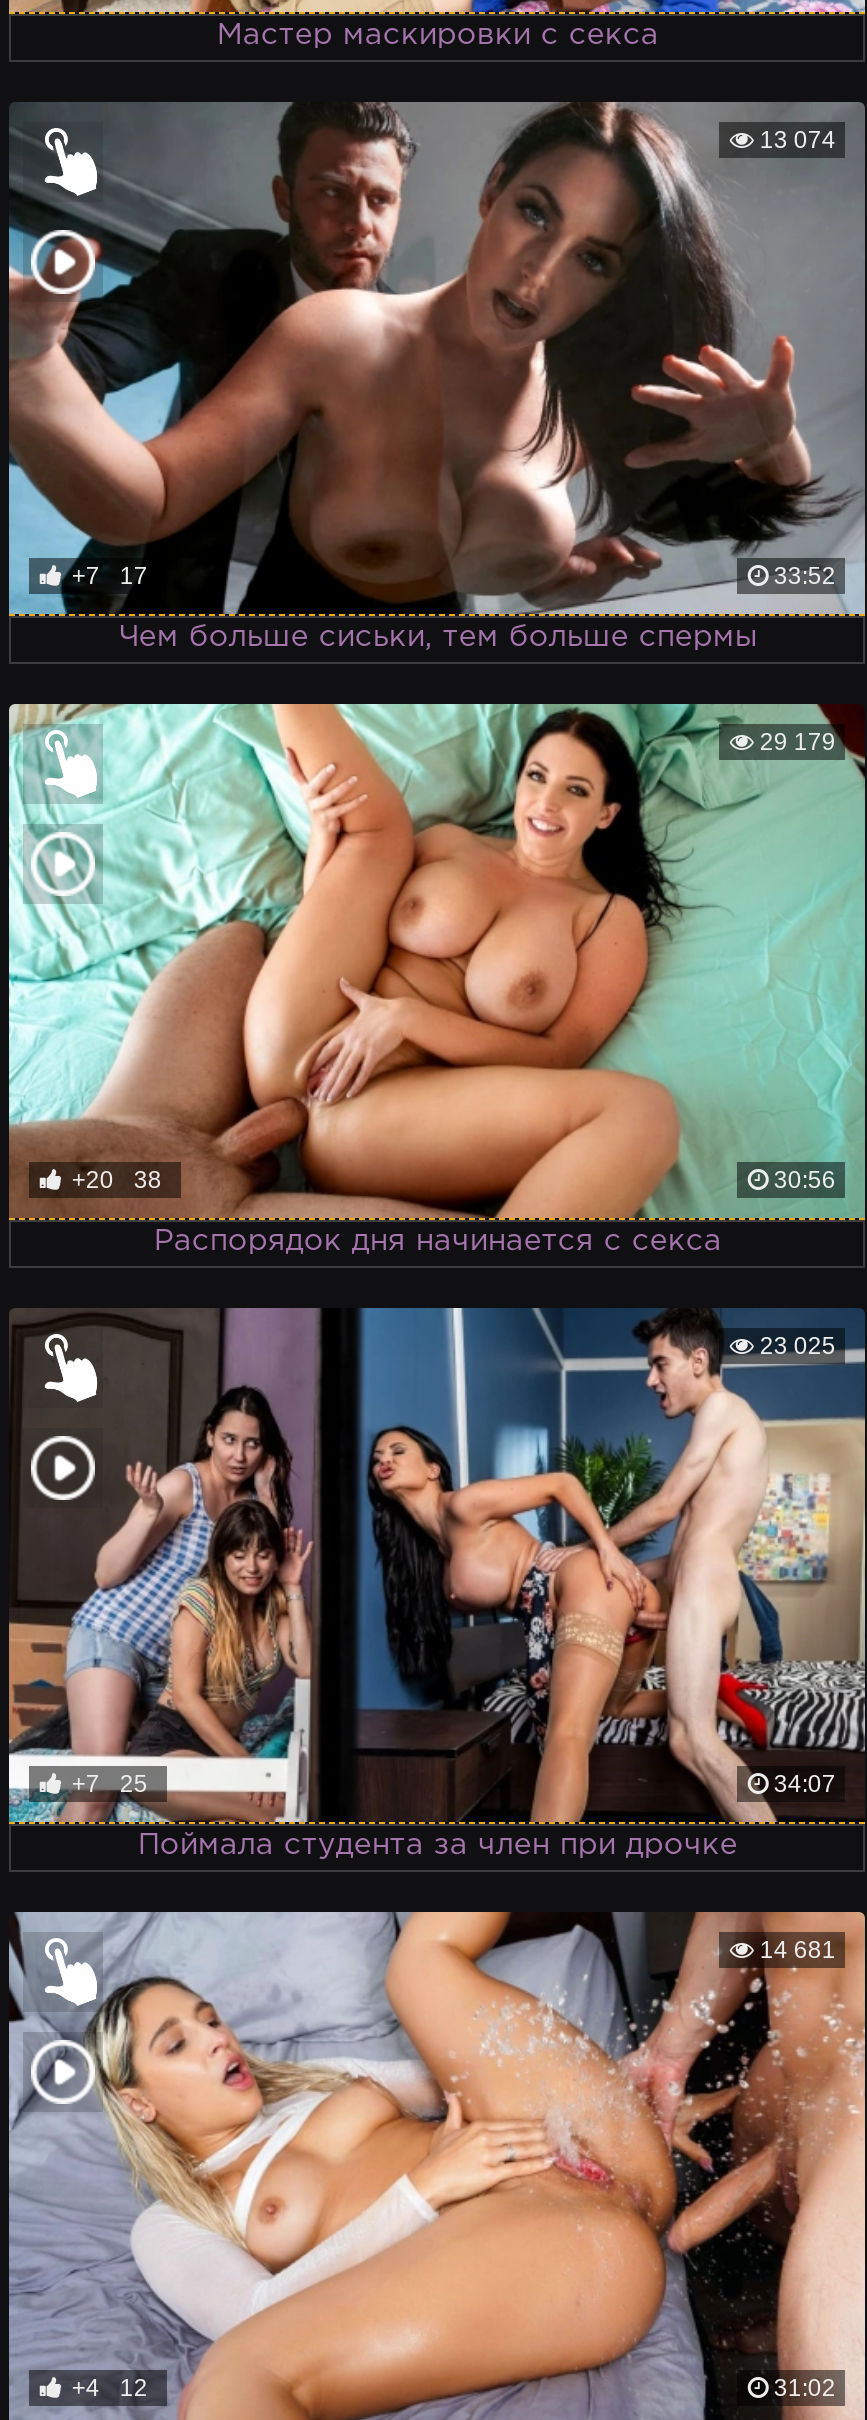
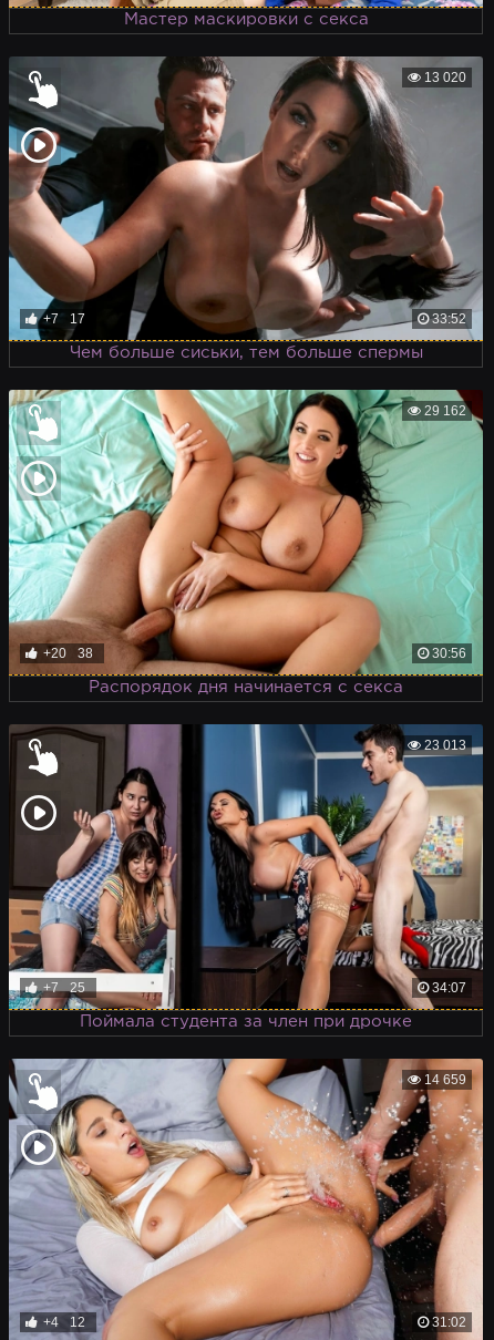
- 13 074
+ 13 020

- 29 179
+ 29 162

- 23 025
+ 23 013

- 14 681
+ 14 659
